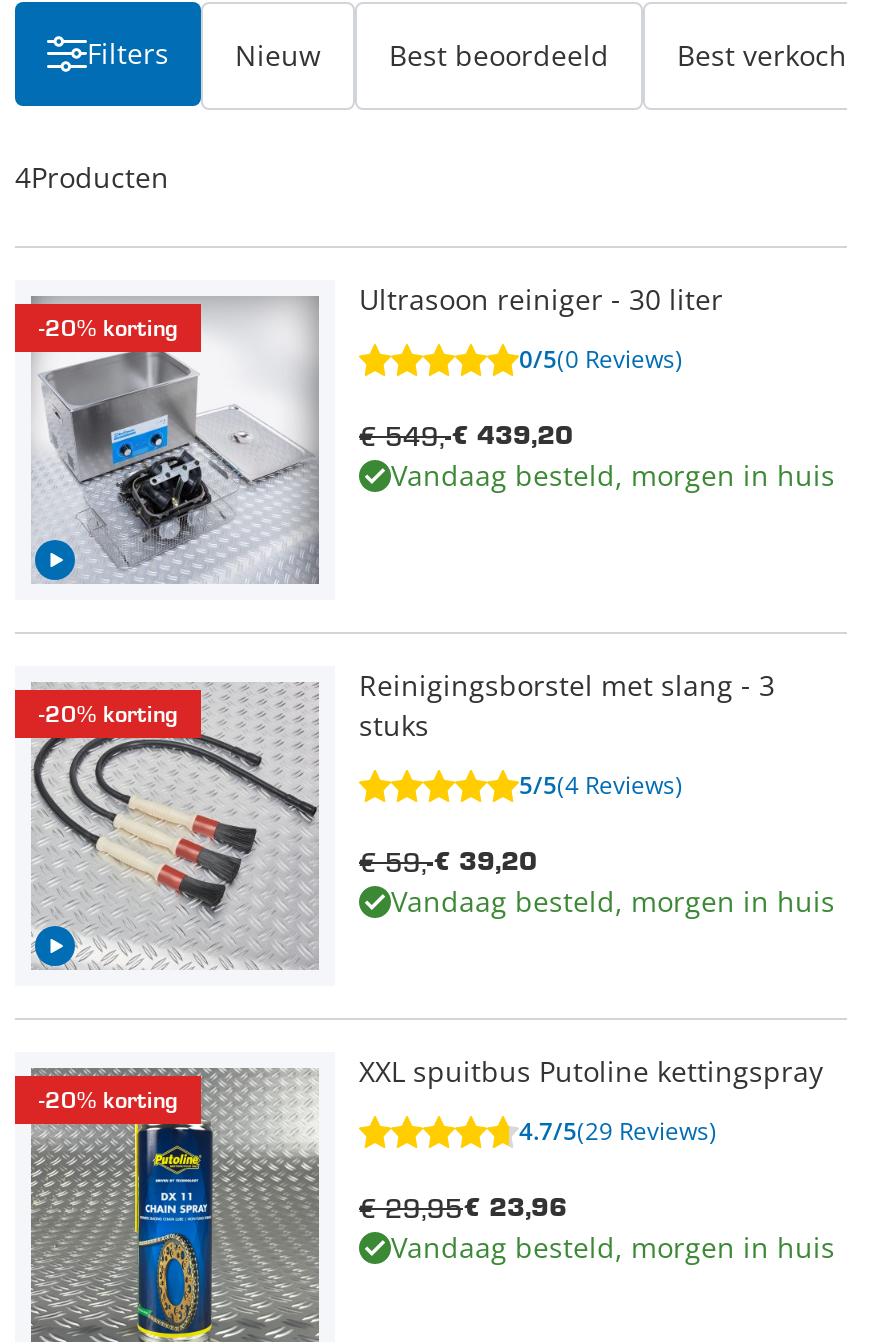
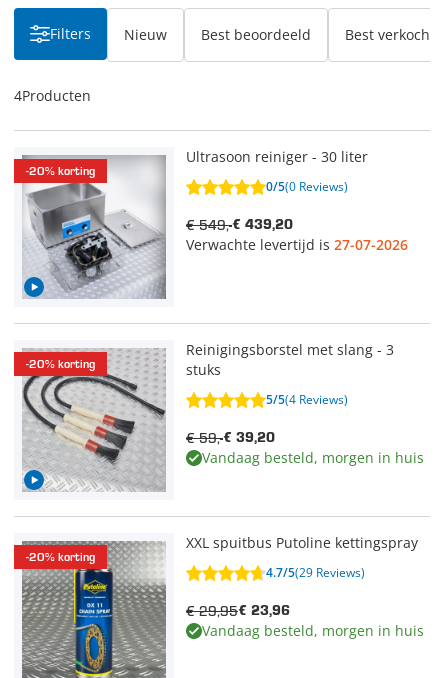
- Vandaag besteld, morgen in huis
+ Verwachte levertijd is 27-07-2026
